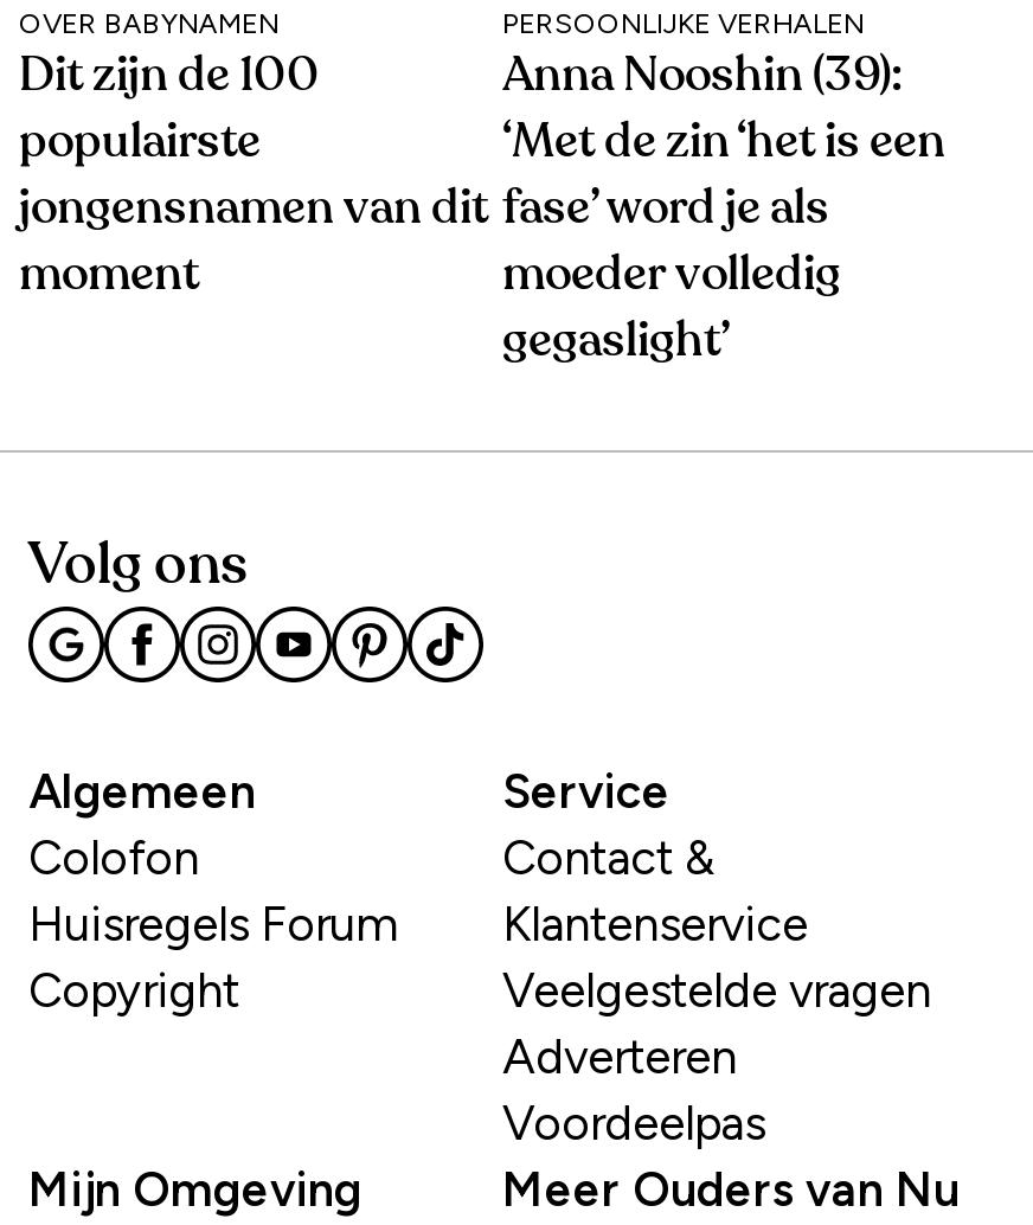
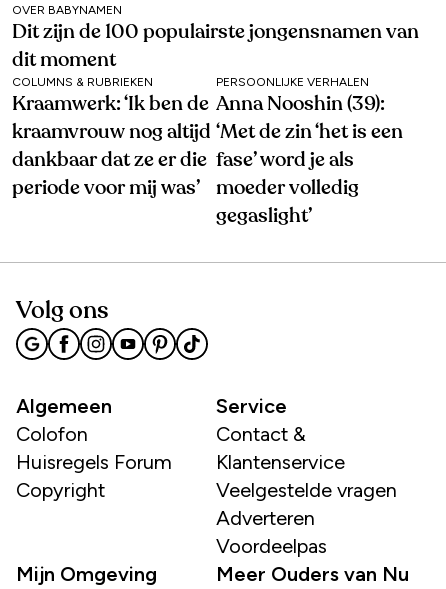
- Dit zijn de 100
- populairste
- jongensnamen van dit
- moment
+ Dit zijn de 100 populairste jongensnamen van
+ dit moment
+ COLUMNS & RUBRIEKEN
+ Kraamwerk: ‘Ik ben de
+ kraamvrouw nog altijd
+ dankbaar dat ze er die
+ periode voor mij was’
